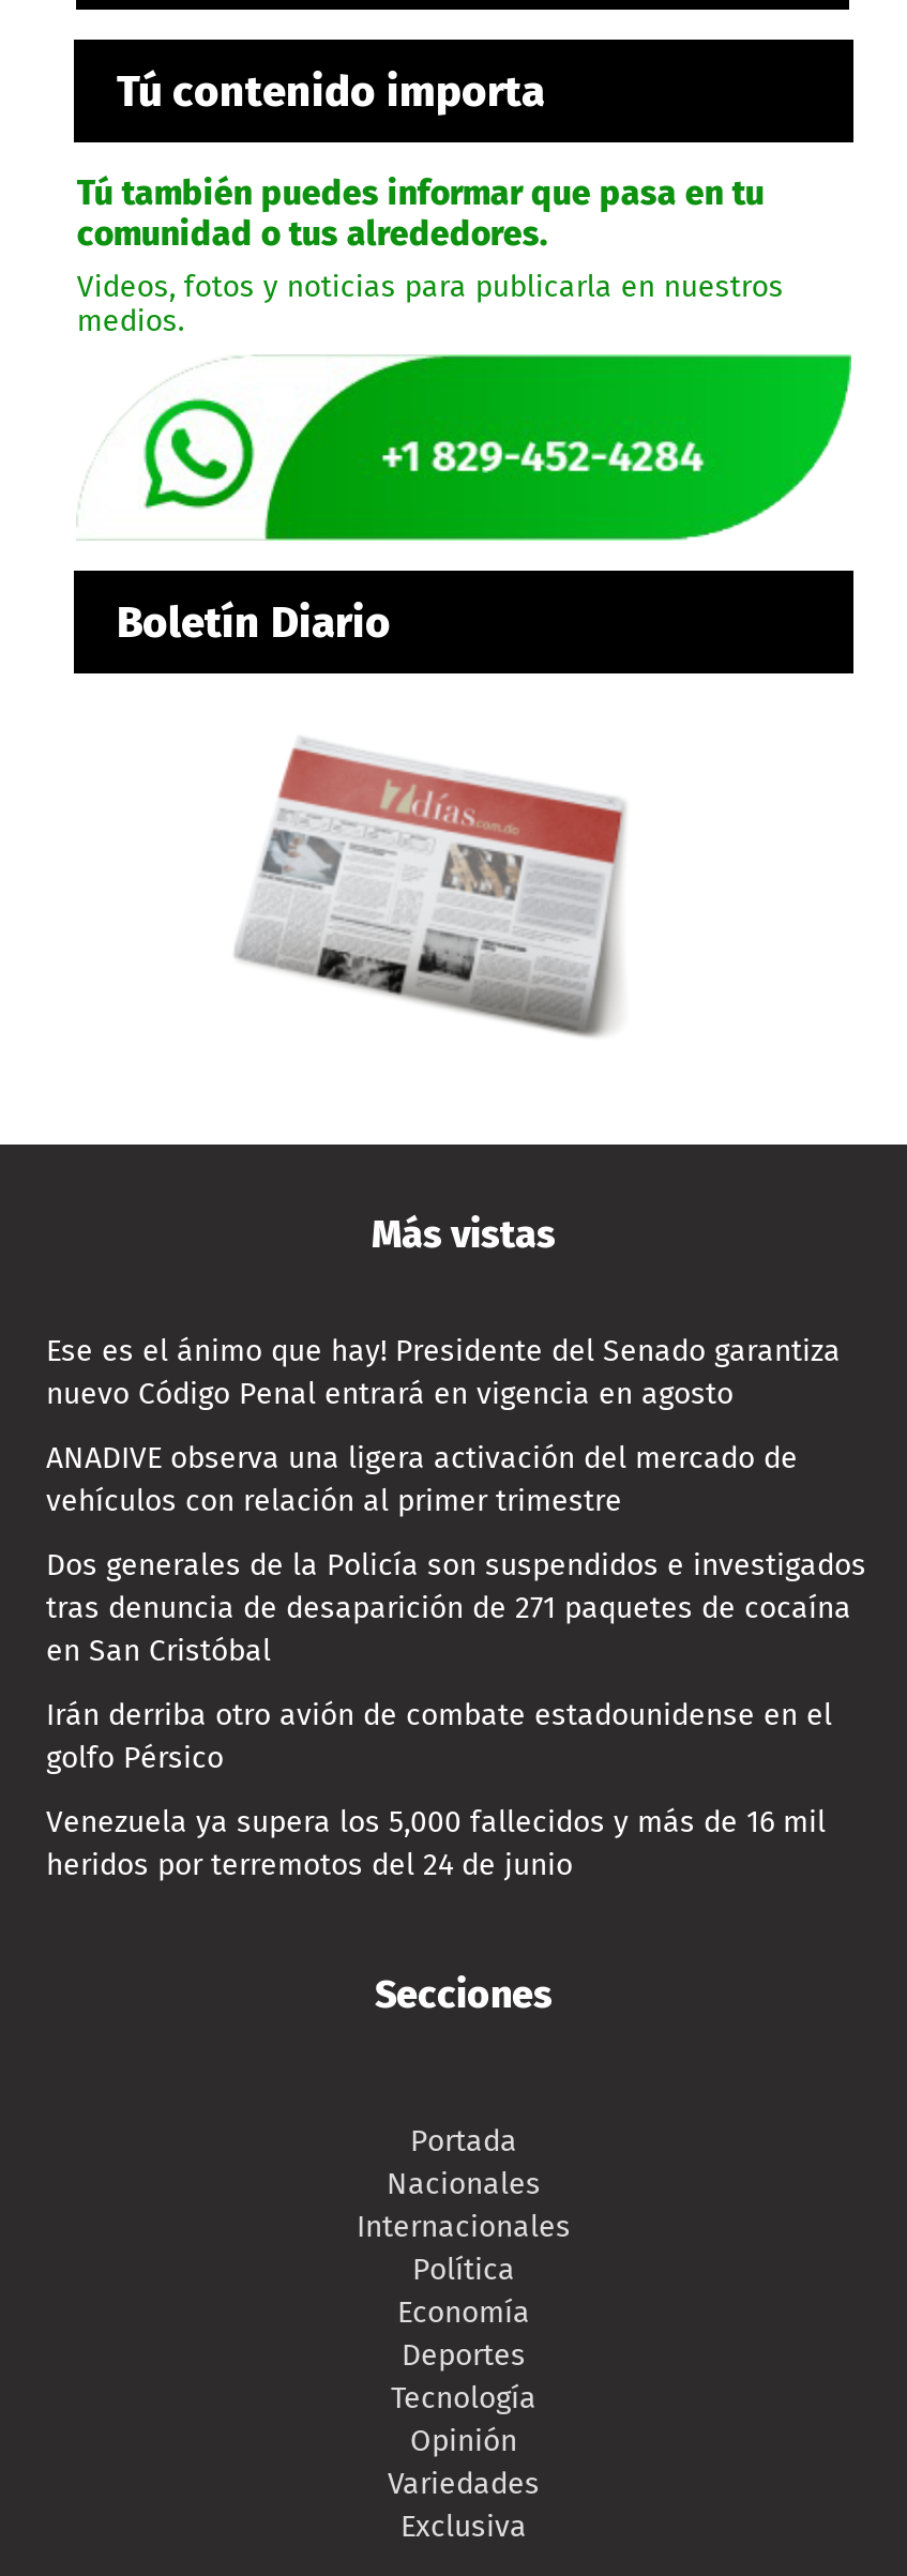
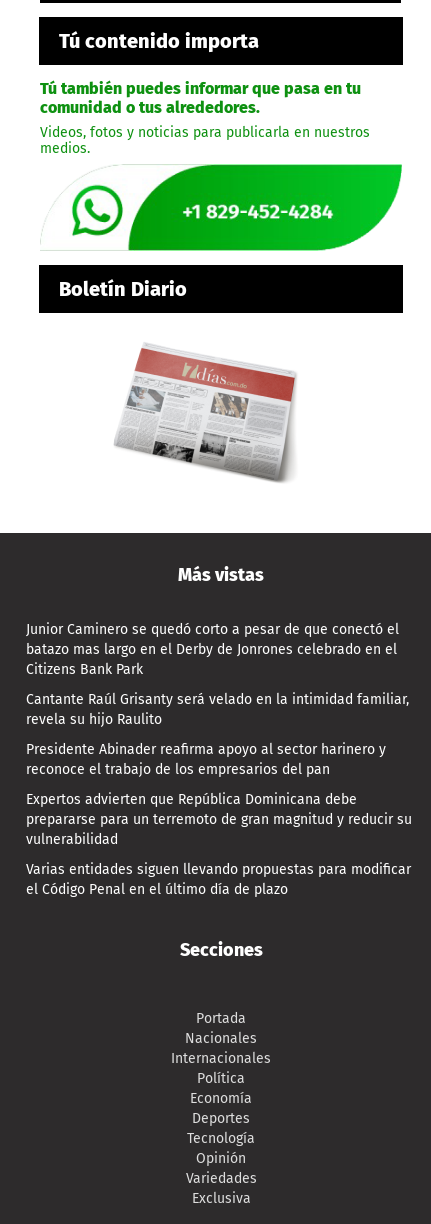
- Ese es el ánimo que hay! Presidente del Senado garantiza
- nuevo Código Penal entrará en vigencia en agosto
+ Junior Caminero se quedó corto a pesar de que conectó el
+ batazo mas largo en el Derby de Jonrones celebrado en el
+ Citizens Bank Park

- ANADIVE observa una ligera activación del mercado de
- vehículos con relación al primer trimestre
+ Cantante Raúl Grisanty será velado en la intimidad familiar,
+ revela su hijo Raulito

- Dos generales de la Policía son suspendidos e investigados
- tras denuncia de desaparición de 271 paquetes de cocaína
- en San Cristóbal
+ Presidente Abinader reafirma apoyo al sector harinero y
+ reconoce el trabajo de los empresarios del pan

- Irán derriba otro avión de combate estadounidense en el
- golfo Pérsico
+ Expertos advierten que República Dominicana debe
+ prepararse para un terremoto de gran magnitud y reducir su
+ vulnerabilidad

- Venezuela ya supera los 5,000 fallecidos y más de 16 mil
- heridos por terremotos del 24 de junio
+ Varias entidades siguen llevando propuestas para modificar
+ el Código Penal en el último día de plazo
